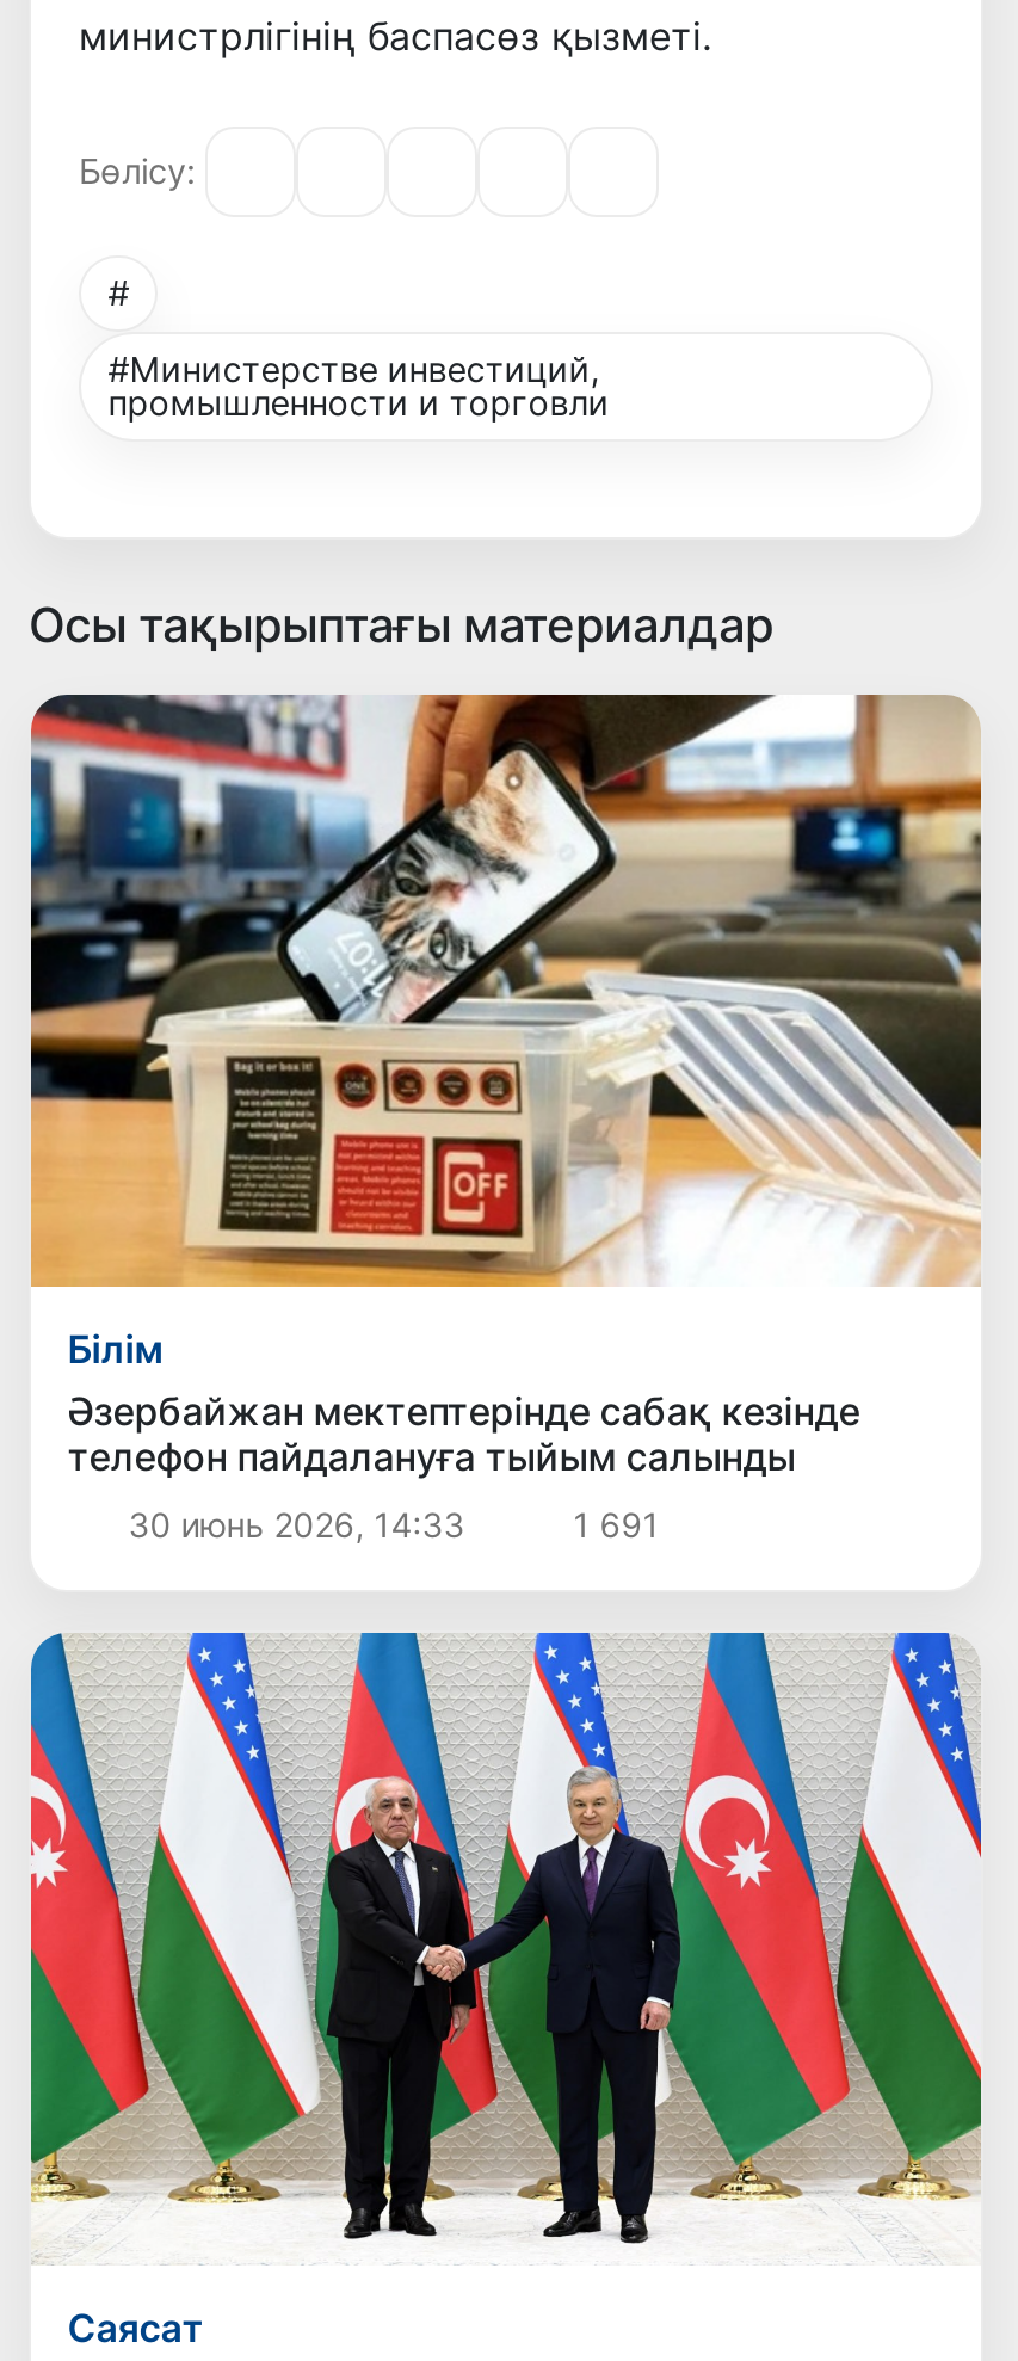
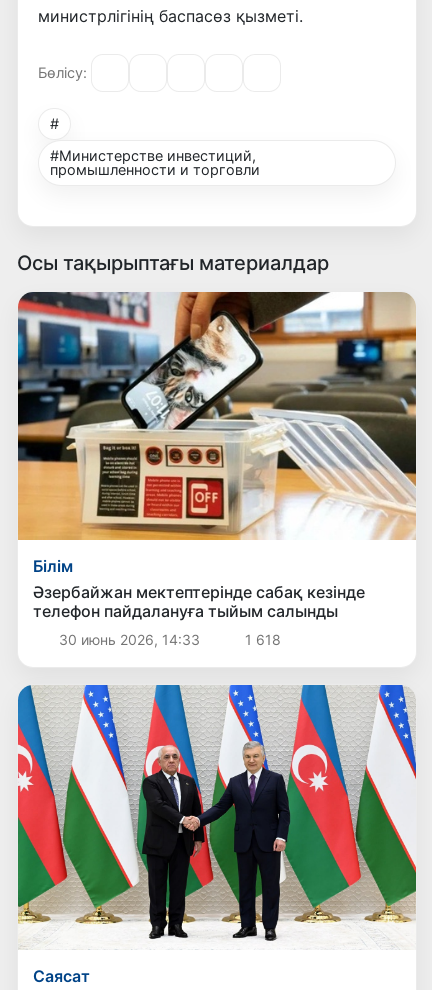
- 1 691
+ 1 618
